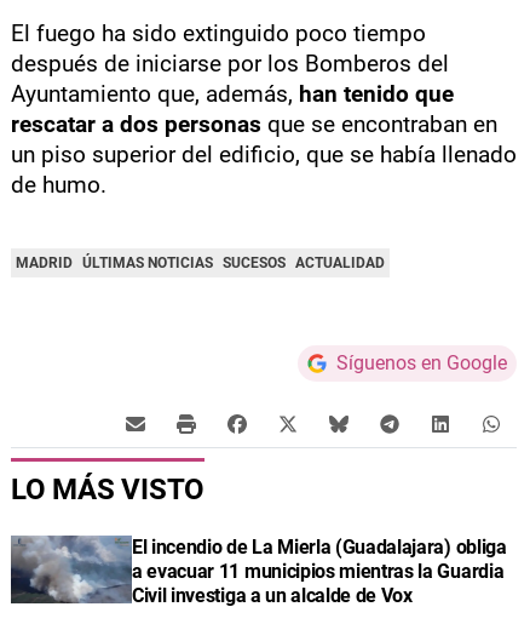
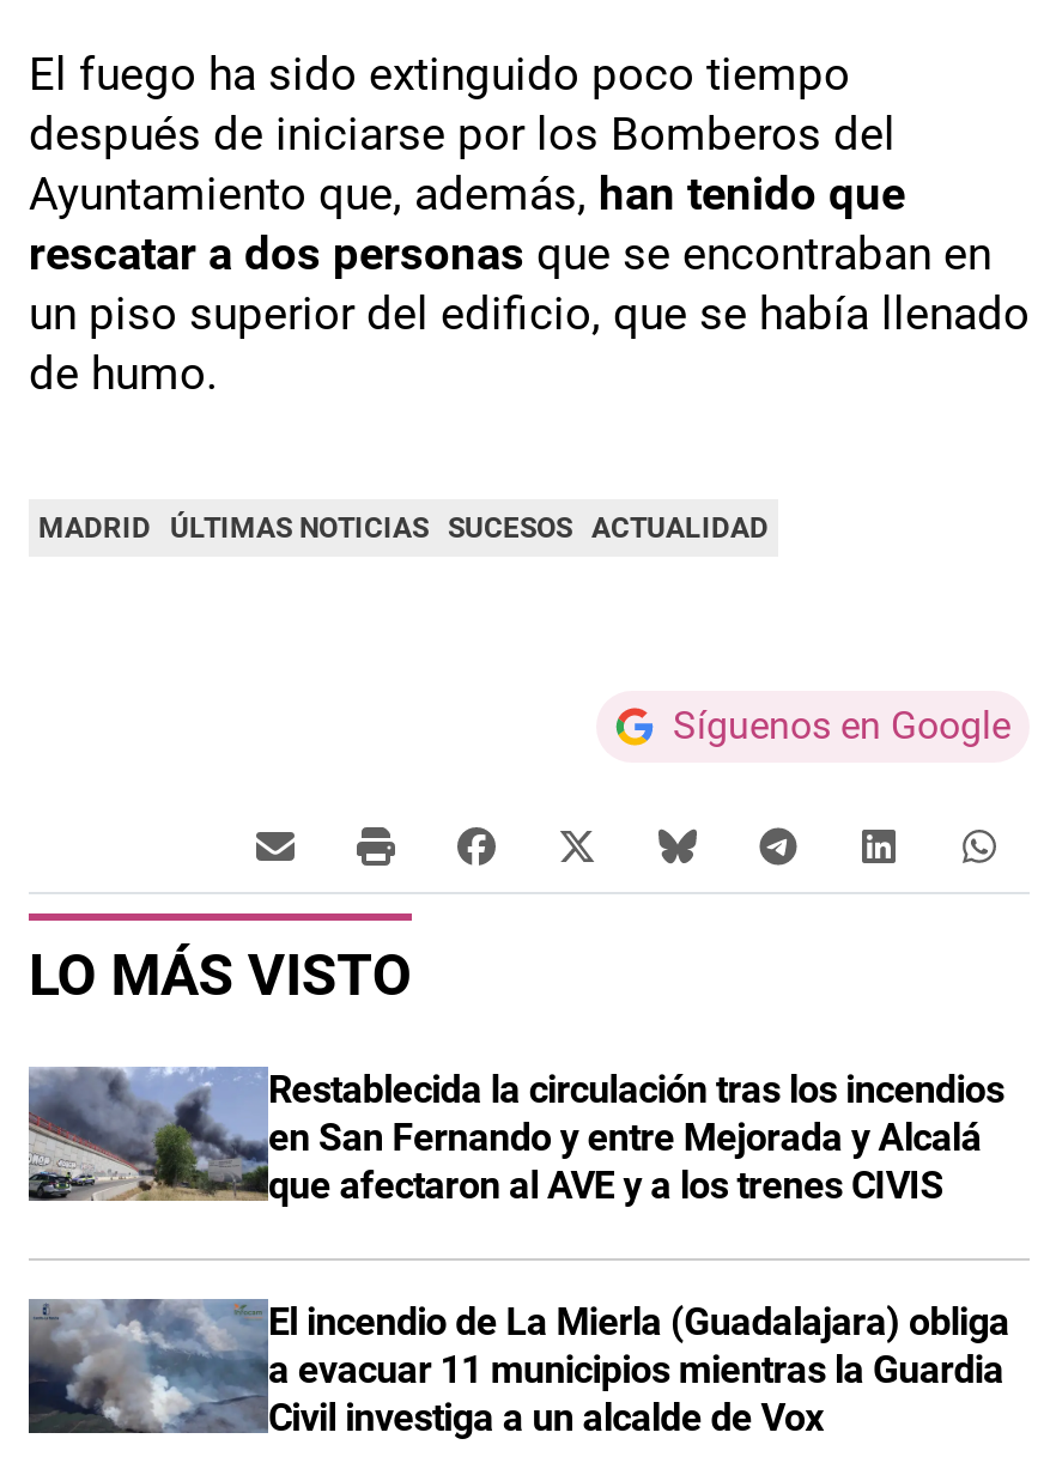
+ [image]
+ Restablecida la circulación tras los incendios
+ en San Fernando y entre Mejorada y Alcalá
+ que afectaron al AVE y a los trenes CIVIS
